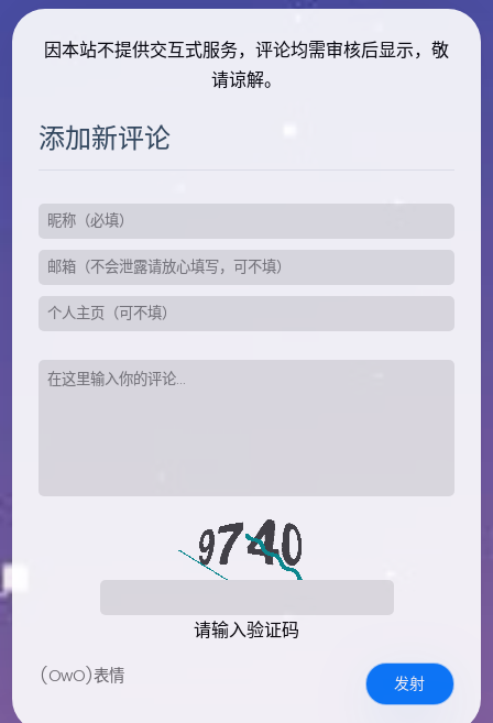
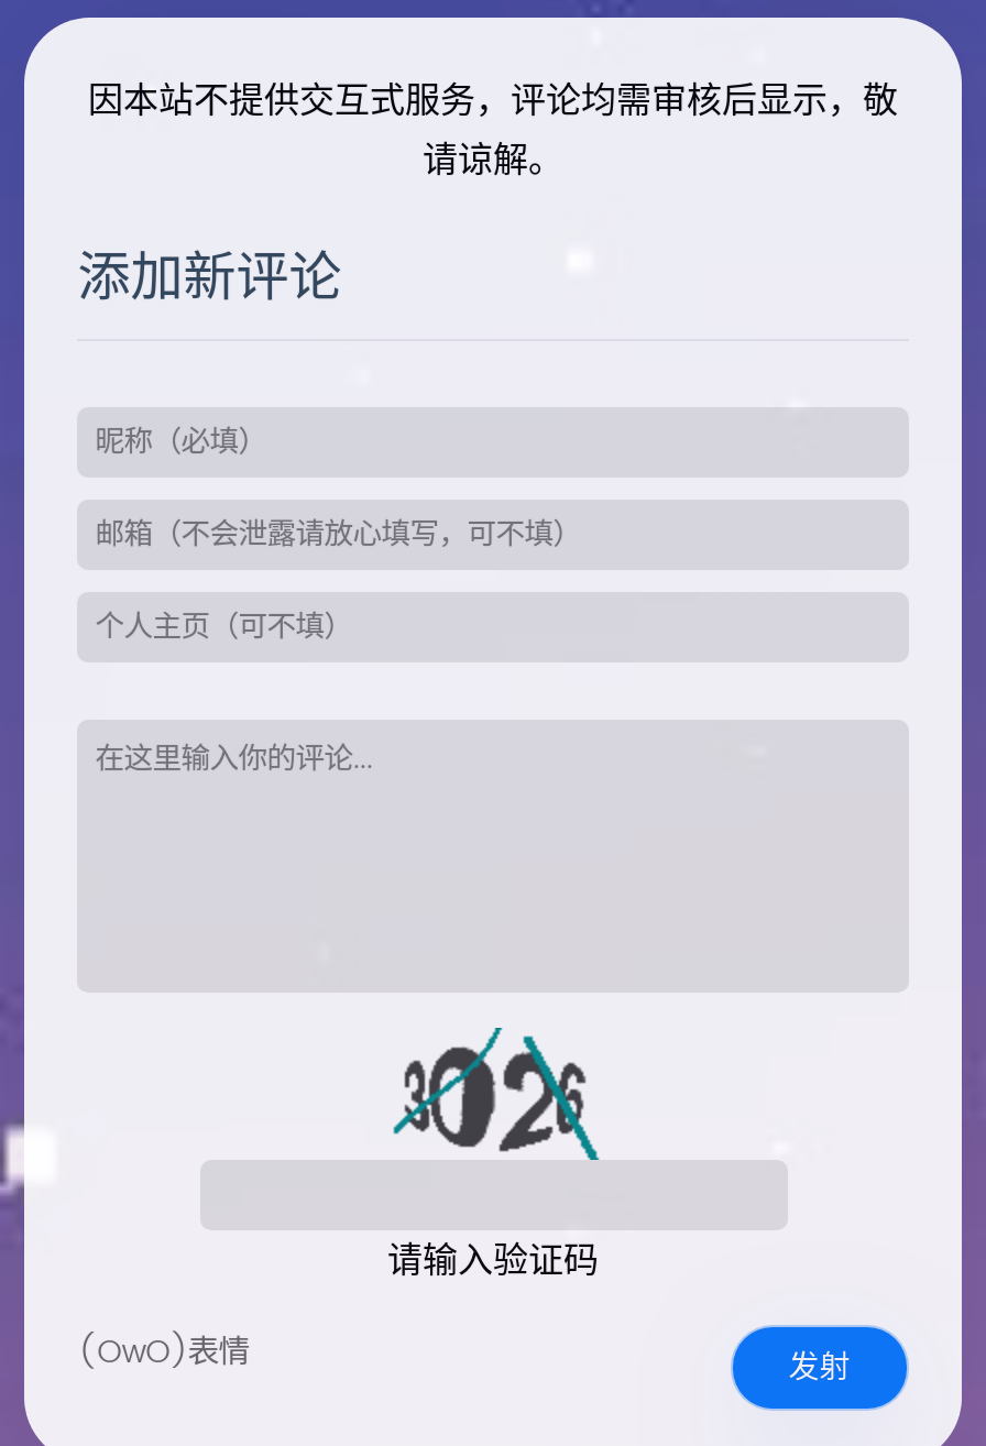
- [image]
+ [image]
